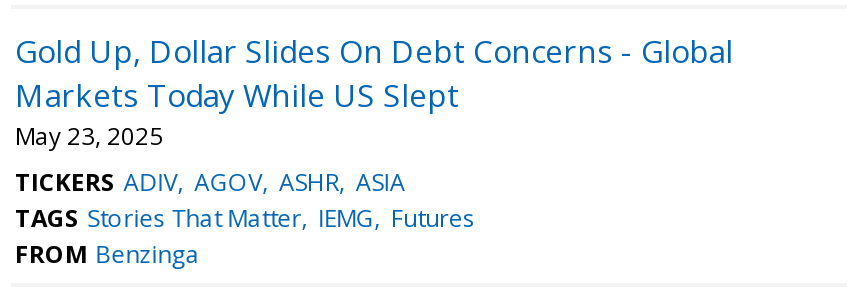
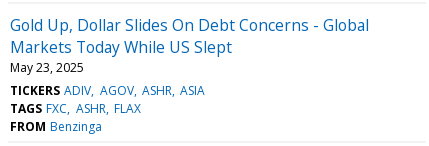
- TAGS Stories That Matter IEMG Futures
+ TAGS FXC ASHR FLAX
